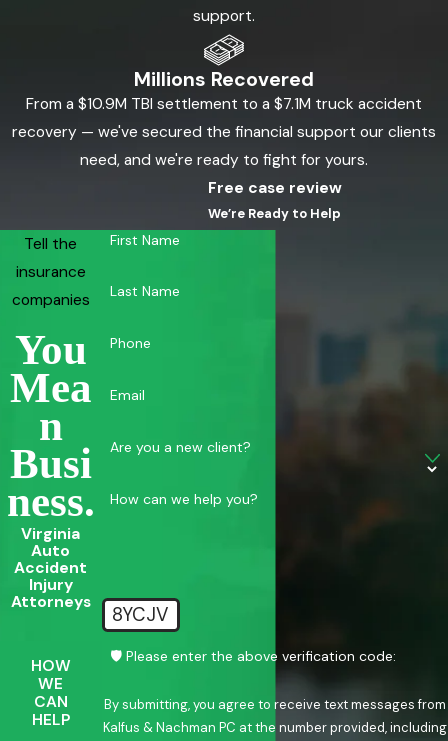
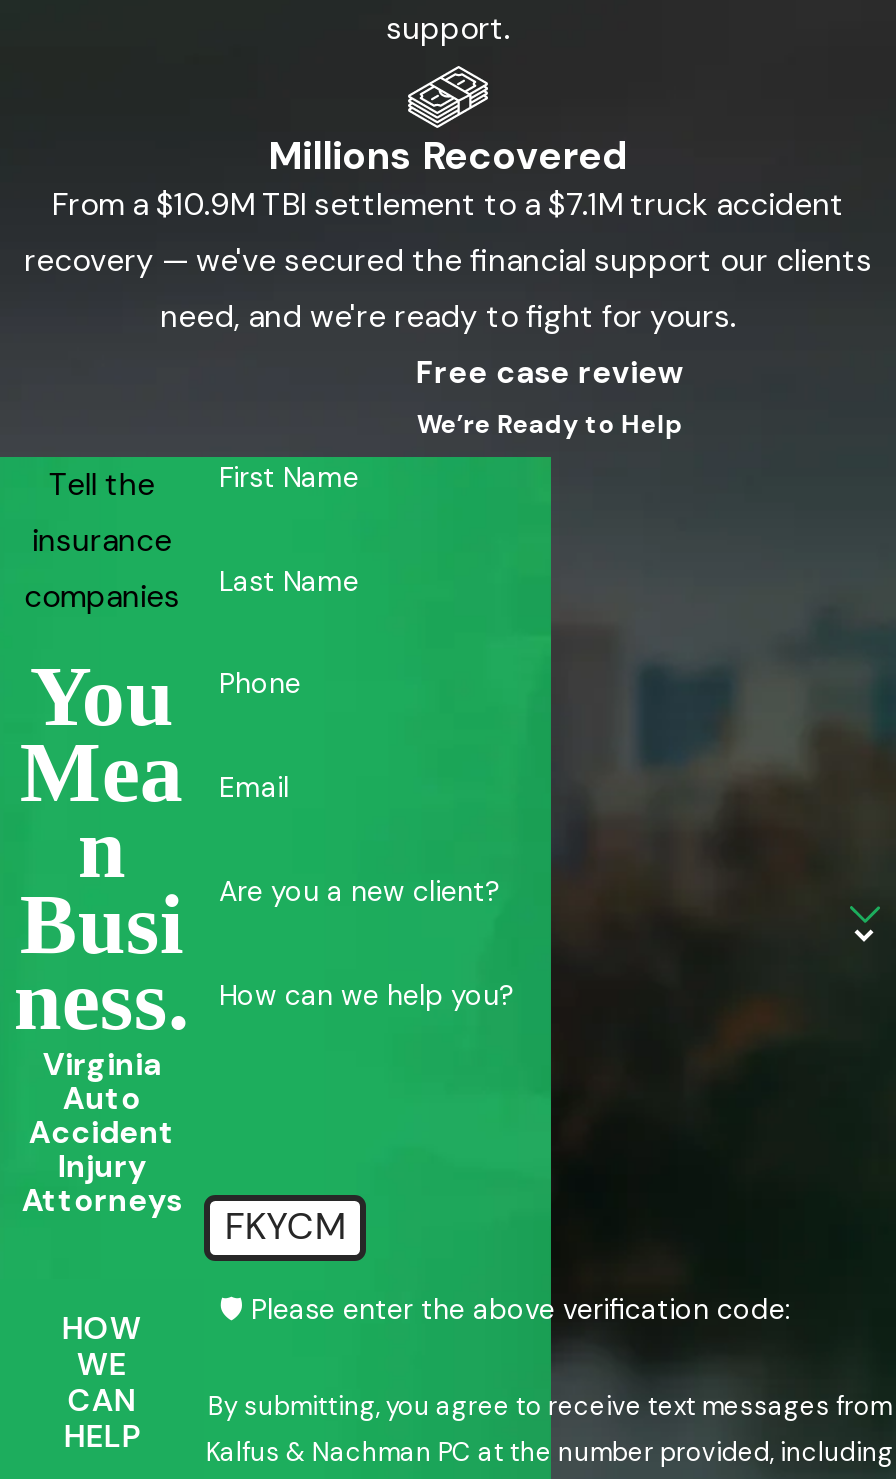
- 8YCJV
+ FKYCM
